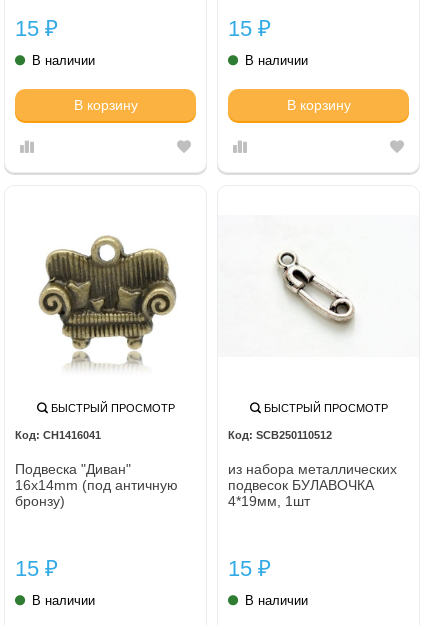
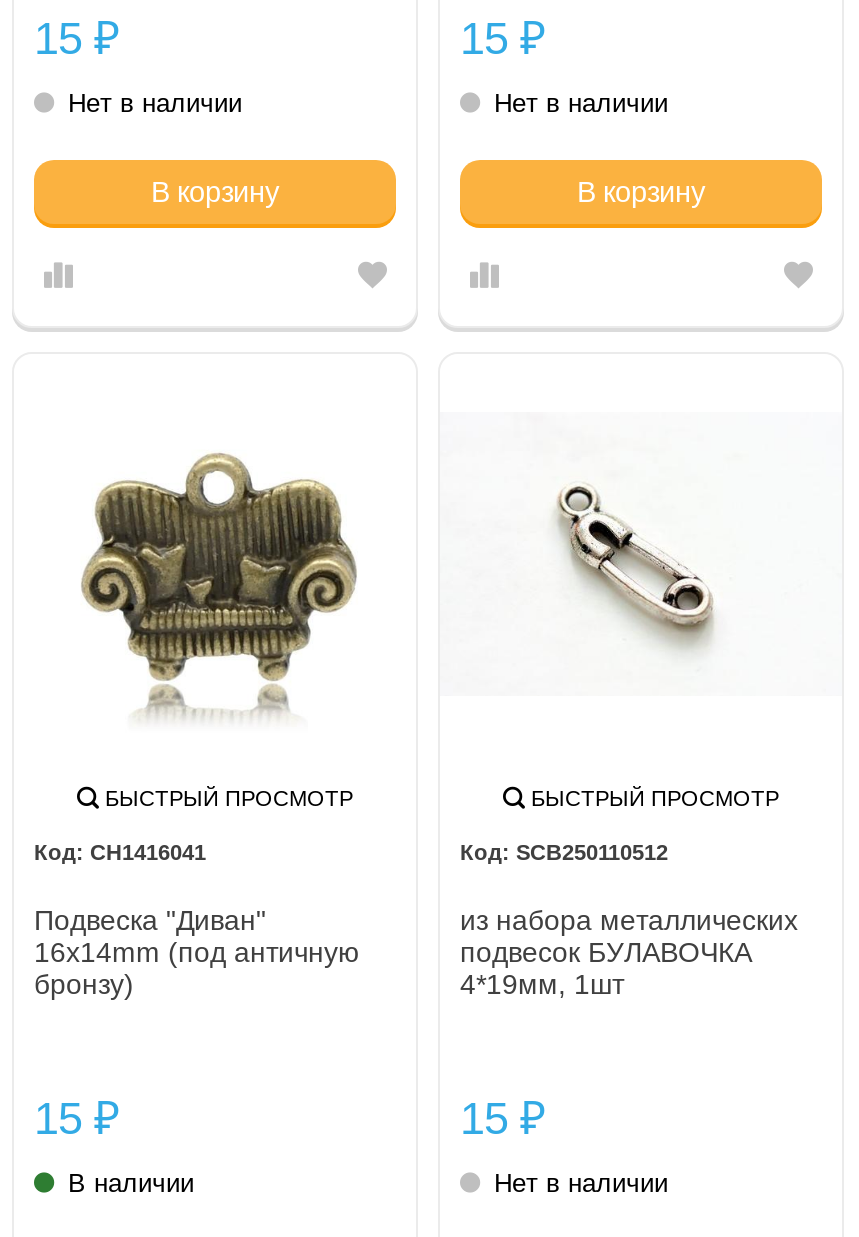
- В наличии
+ Нет в наличии

- В наличии
+ Нет в наличии

- В наличии
+ Нет в наличии
